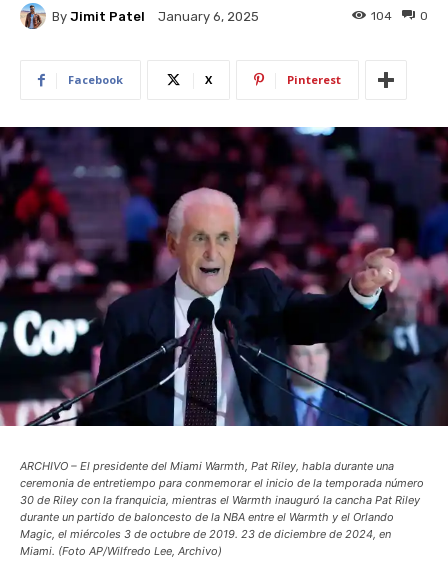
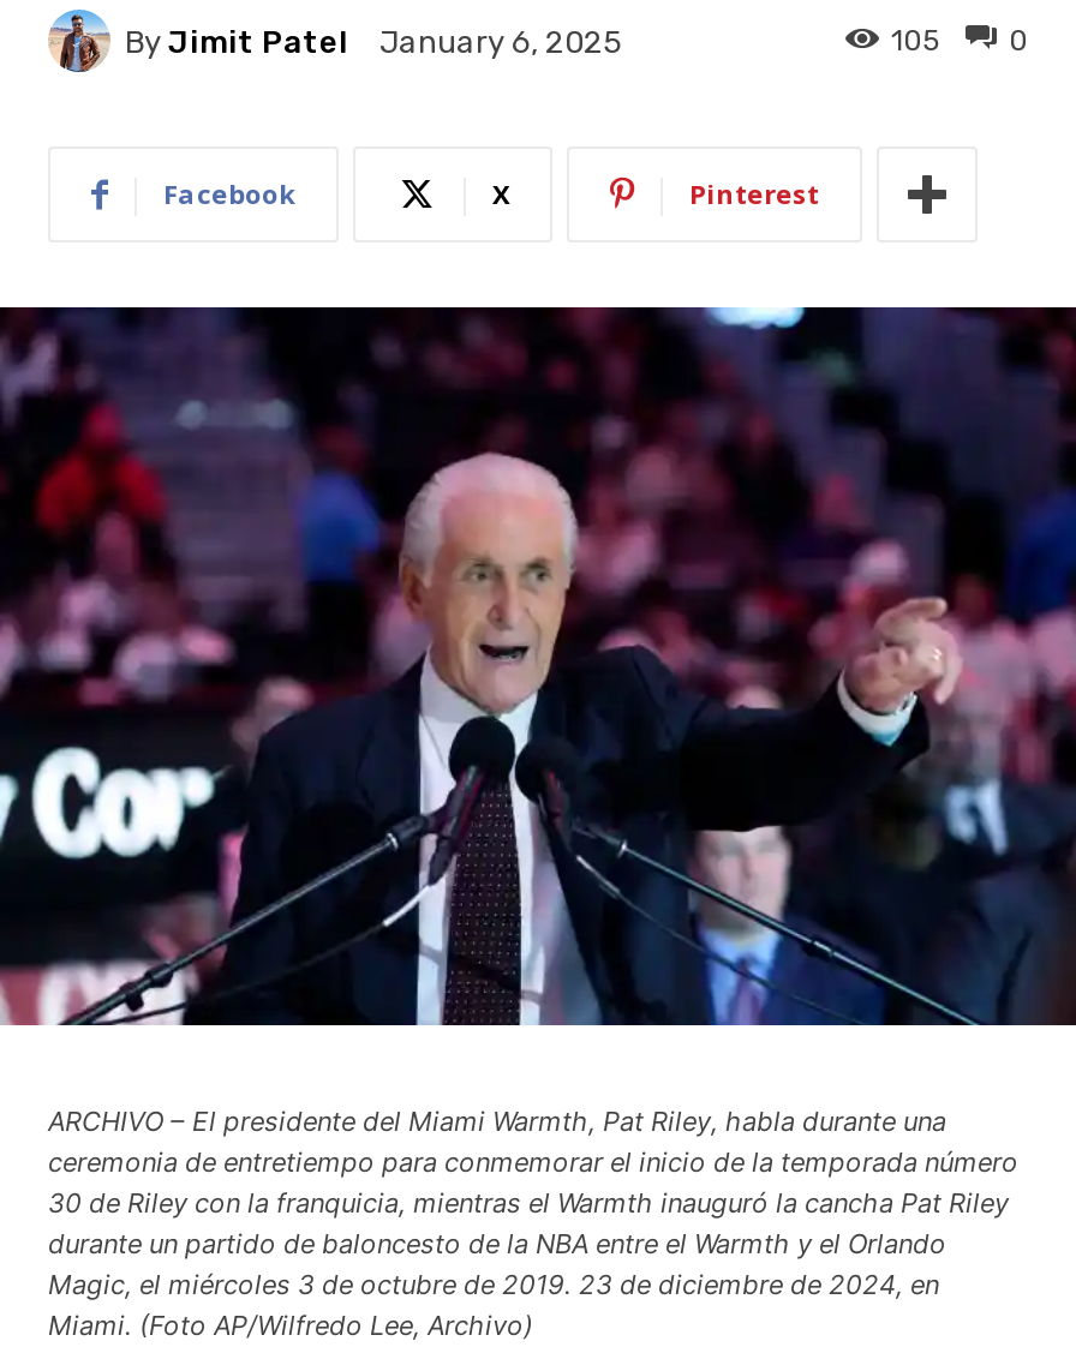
- 104
+ 105
